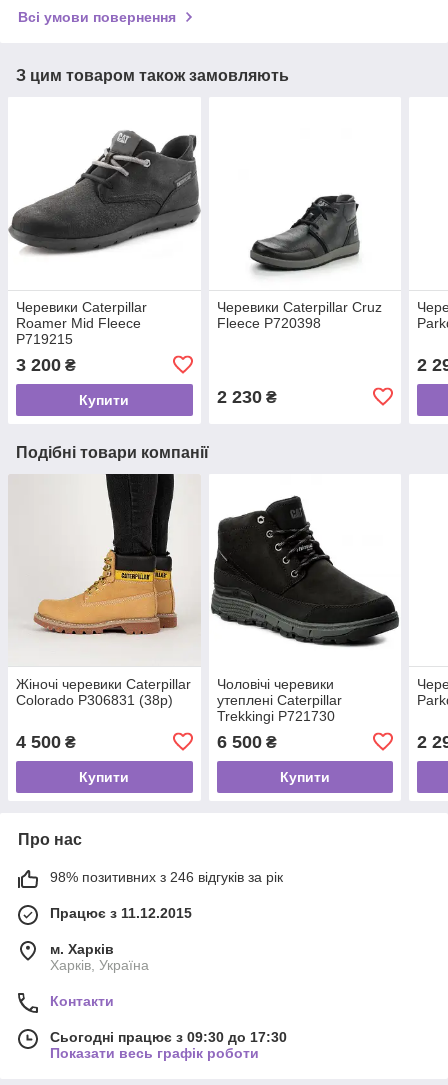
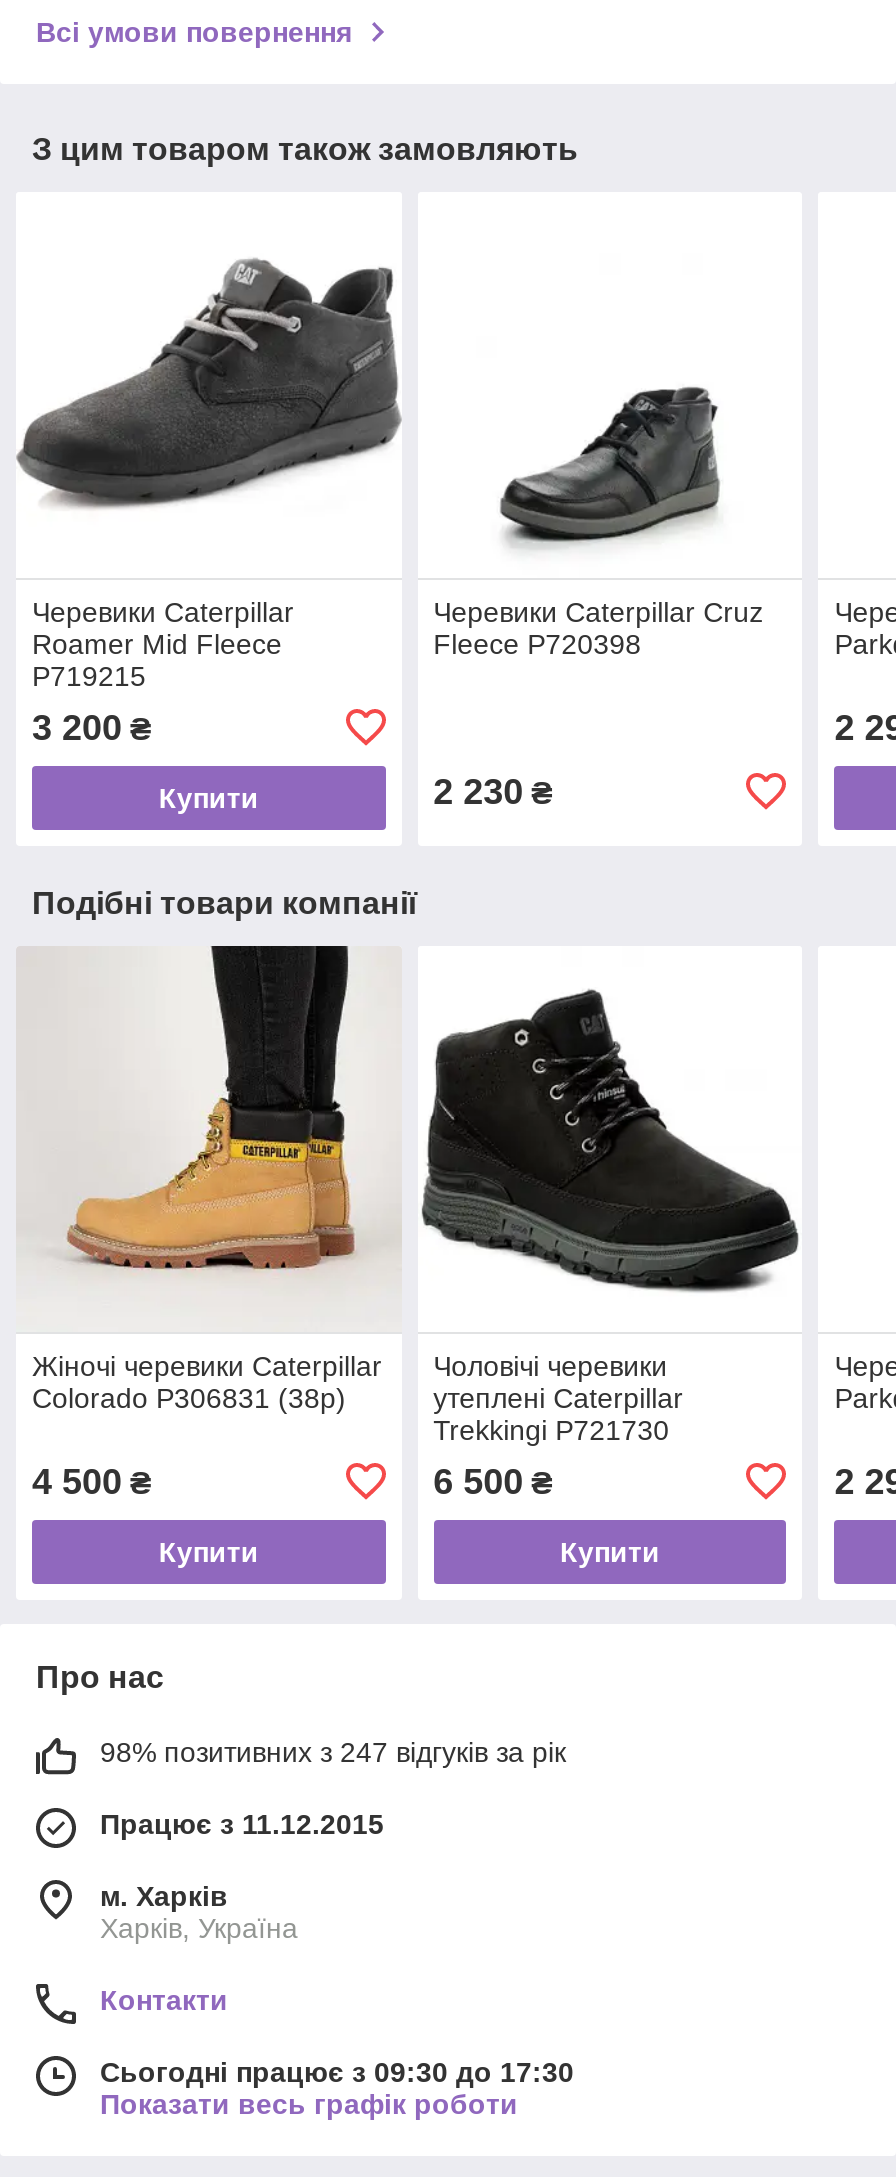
- 98% позитивних з 246 відгуків за рік
+ 98% позитивних з 247 відгуків за рік
